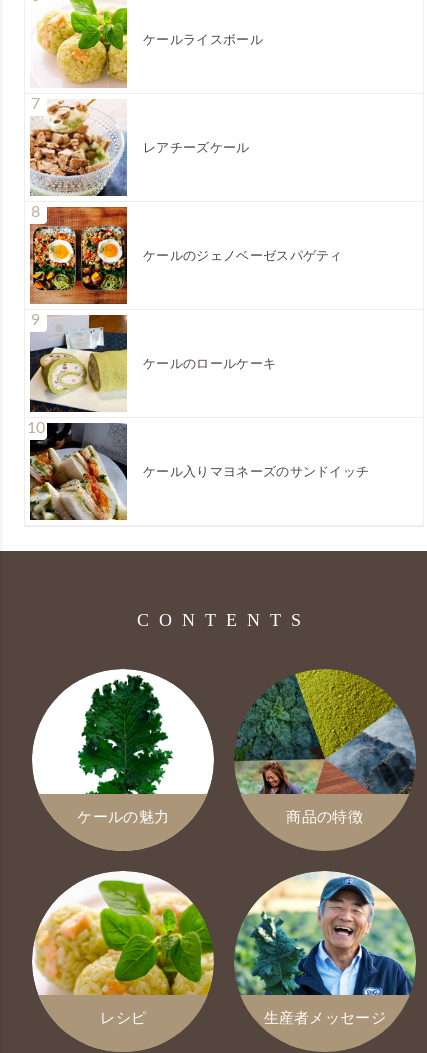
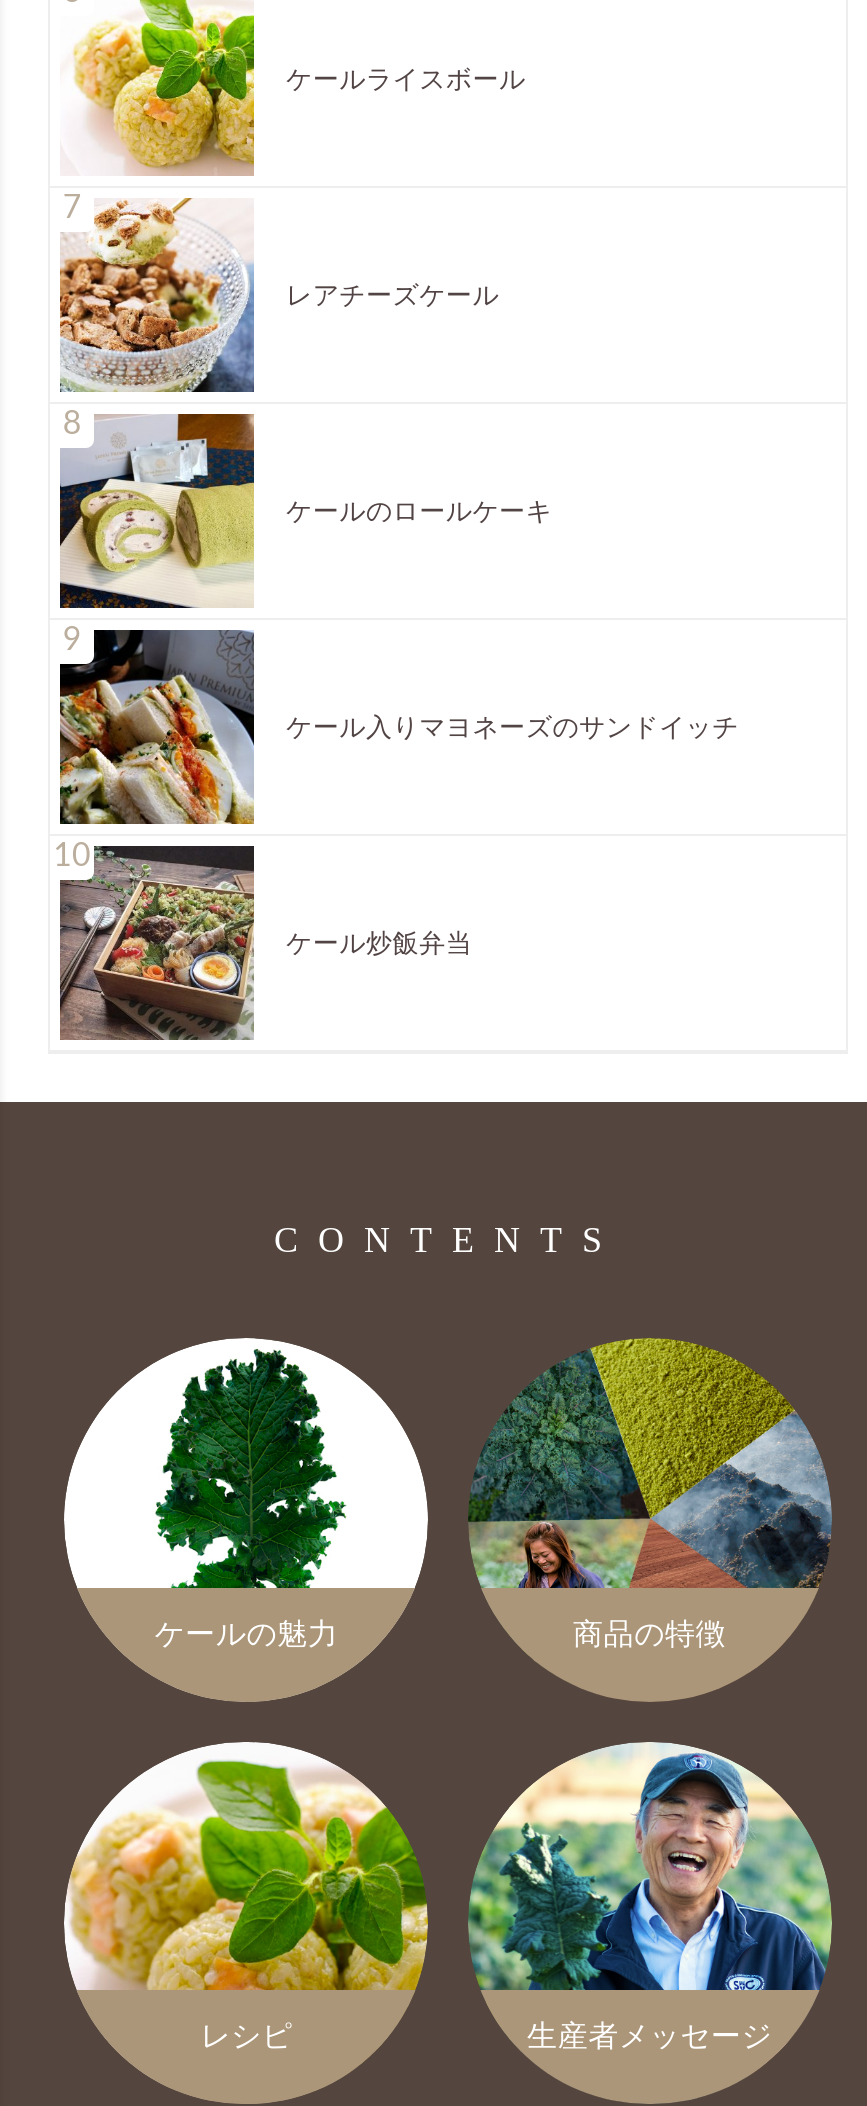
- [image]
- ケールのジェノベーゼスパゲティ

moved up: ケールのロールケーキ | ケール入りマヨネーズのサンドイッチ

+ [image]
+ ケール炒飯弁当
